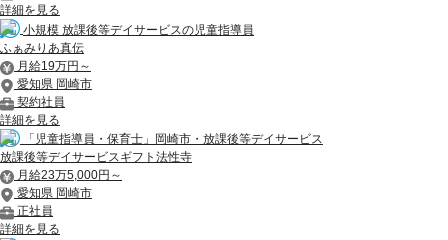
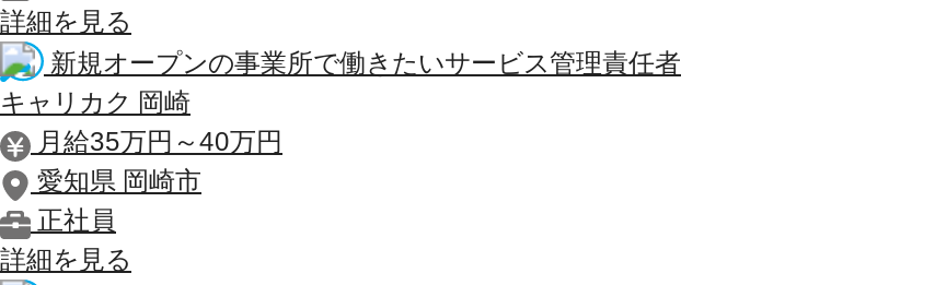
- 小規模 放課後等デイサービスの児童指導員
- ふぁみりあ真伝
- 月給19万円～
- 愛知県 岡崎市
- 契約社員
- 詳細を見る
- 「児童指導員・保育士」岡崎市・放課後等デイサービス
- 放課後等デイサービスギフト法性寺
- 月給23万5,000円～
+ 新規オープンの事業所で働きたいサービス管理責任者
+ キャリカク 岡崎
+ 月給35万円～40万円
